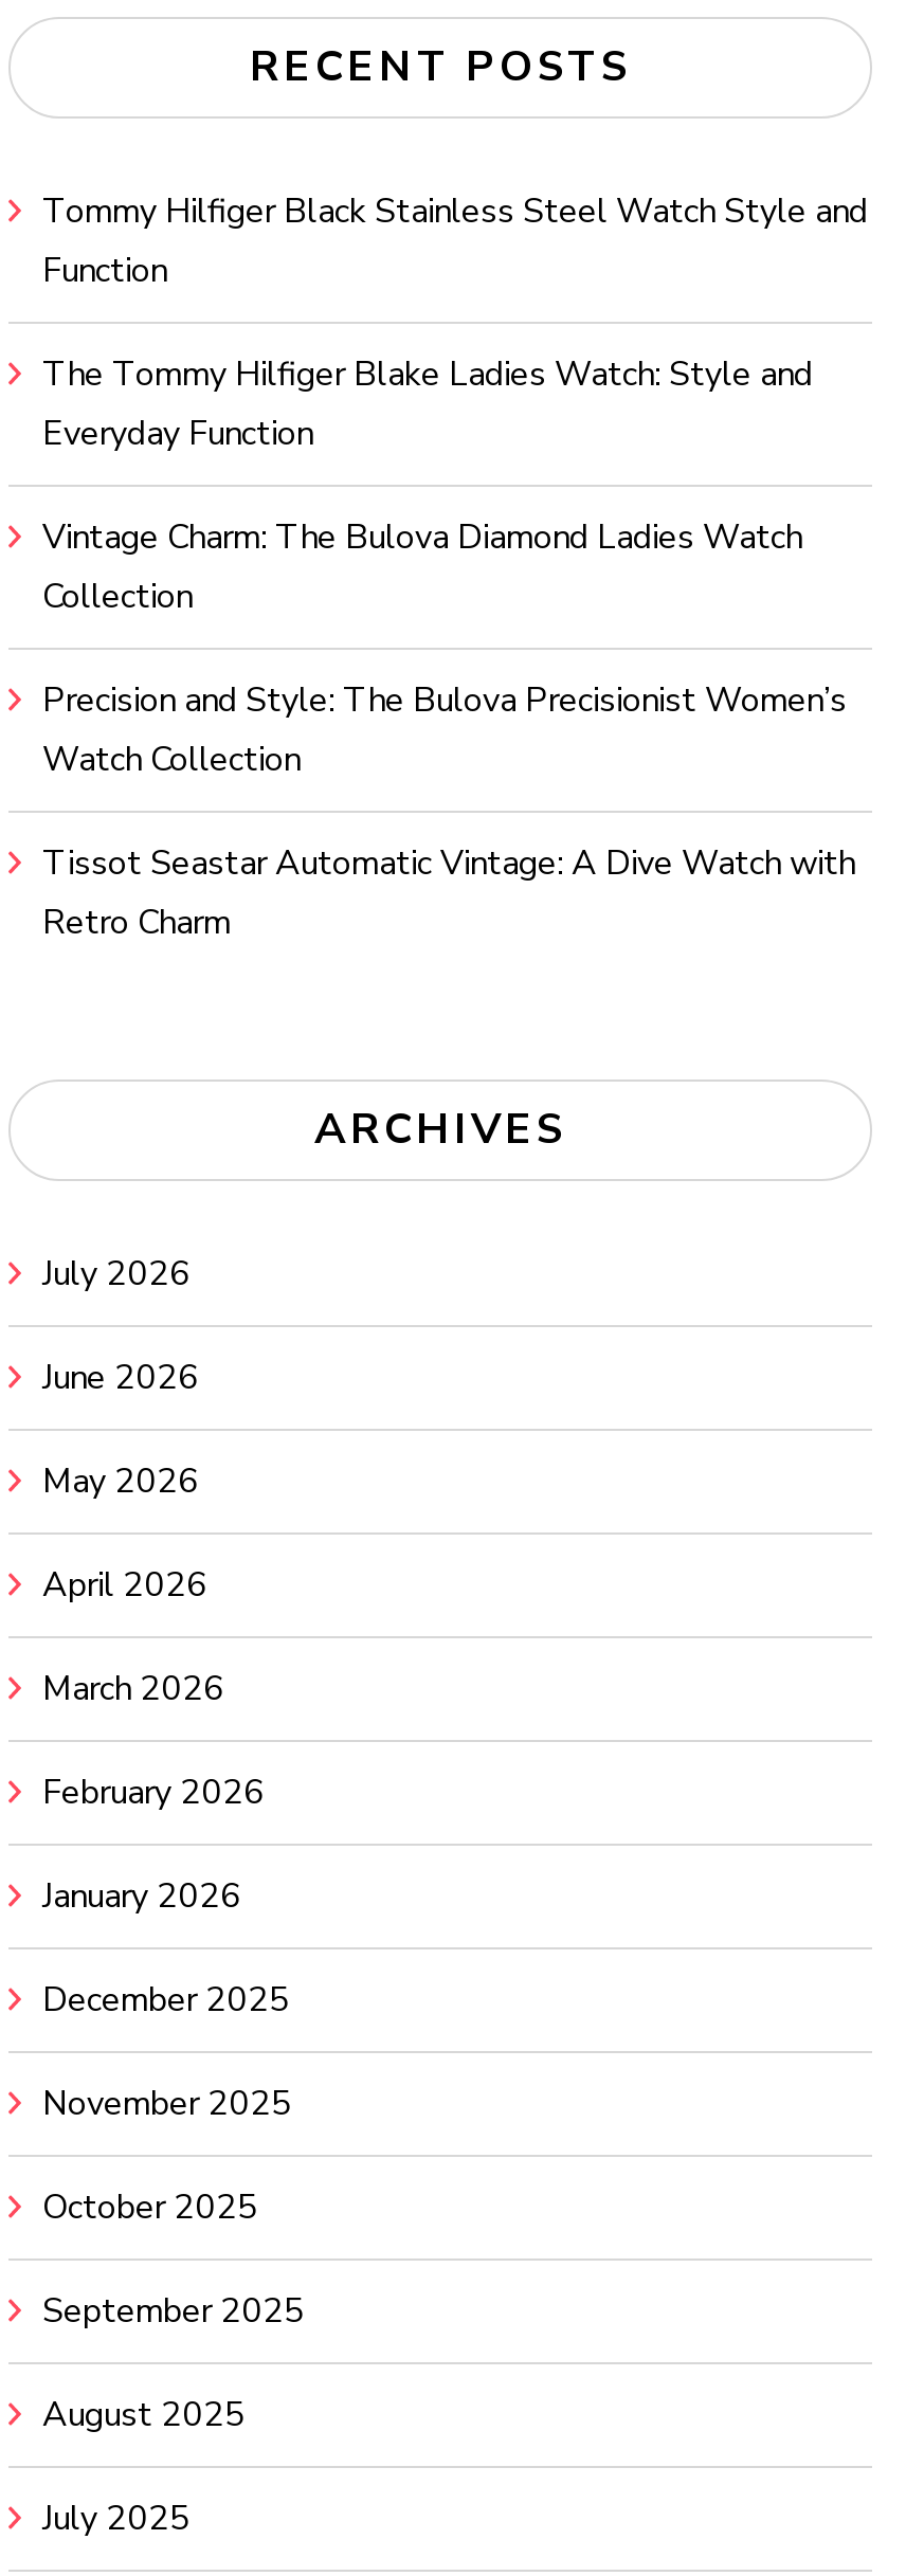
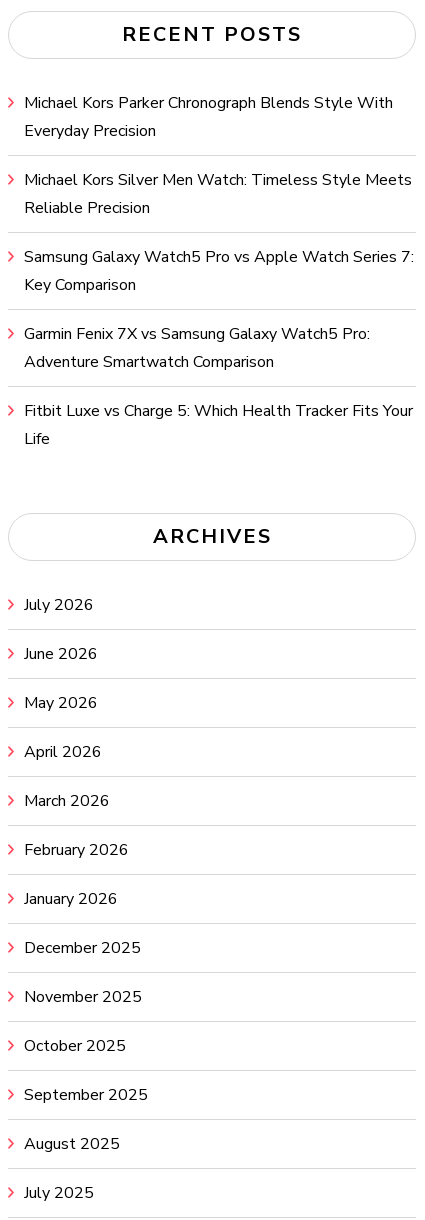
- Tommy Hilfiger Black Stainless Steel Watch Style and
- Function
+ Michael Kors Parker Chronograph Blends Style With
+ Everyday Precision

- The Tommy Hilfiger Blake Ladies Watch: Style and
- Everyday Function
+ Michael Kors Silver Men Watch: Timeless Style Meets
+ Reliable Precision

- Vintage Charm: The Bulova Diamond Ladies Watch
- Collection
+ Samsung Galaxy Watch5 Pro vs Apple Watch Series 7:
+ Key Comparison

- Precision and Style: The Bulova Precisionist Women’s
- Watch Collection
+ Garmin Fenix 7X vs Samsung Galaxy Watch5 Pro:
+ Adventure Smartwatch Comparison

- Tissot Seastar Automatic Vintage: A Dive Watch with
- Retro Charm
+ Fitbit Luxe vs Charge 5: Which Health Tracker Fits Your
+ Life
